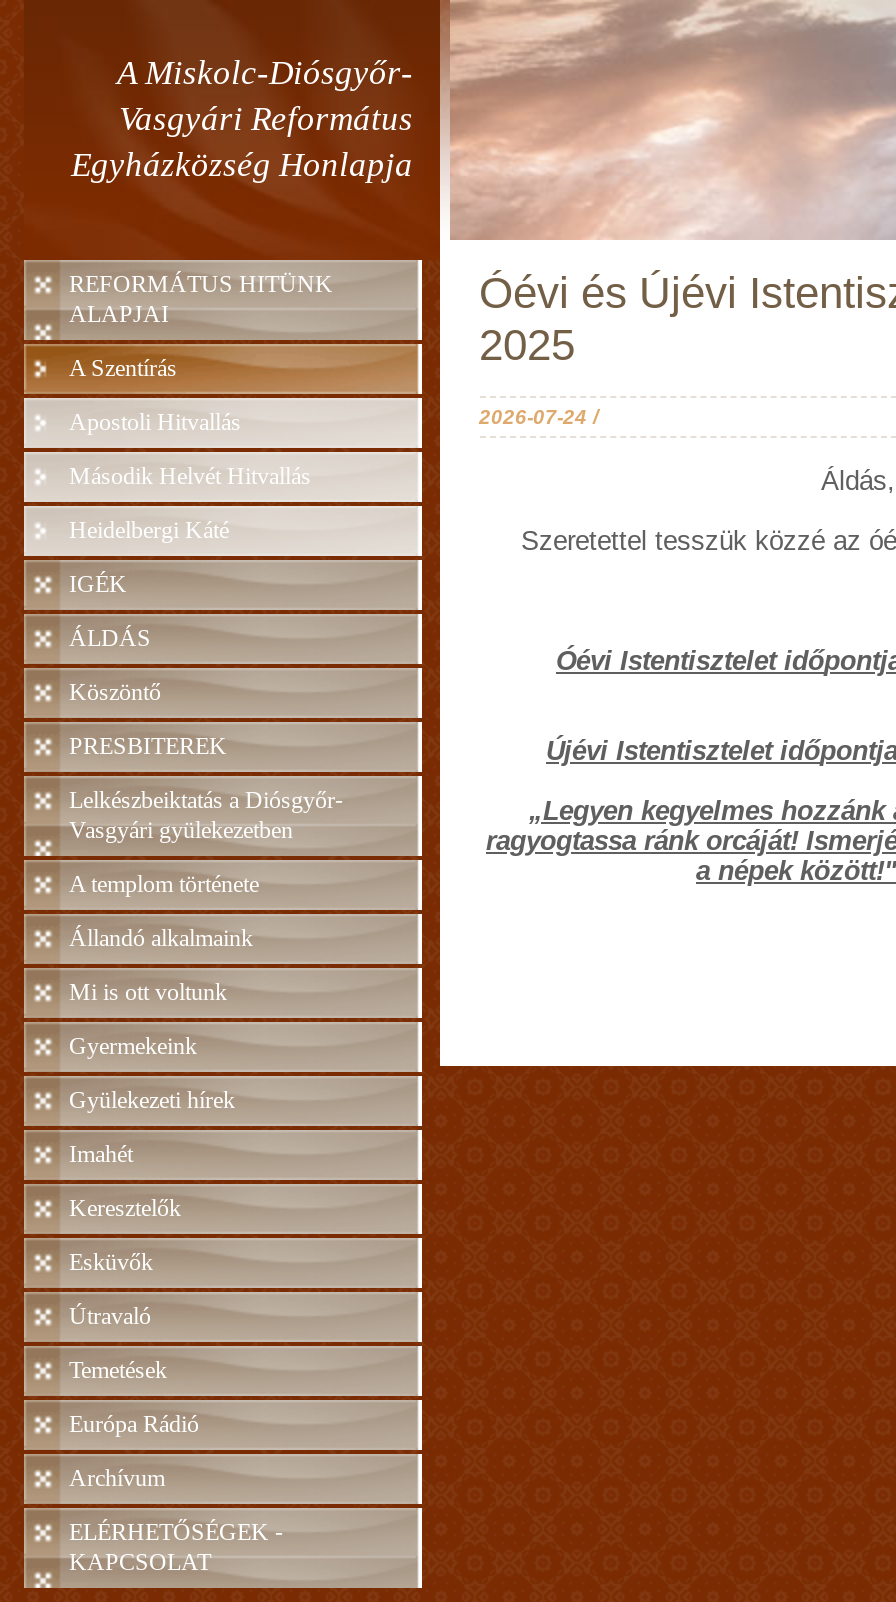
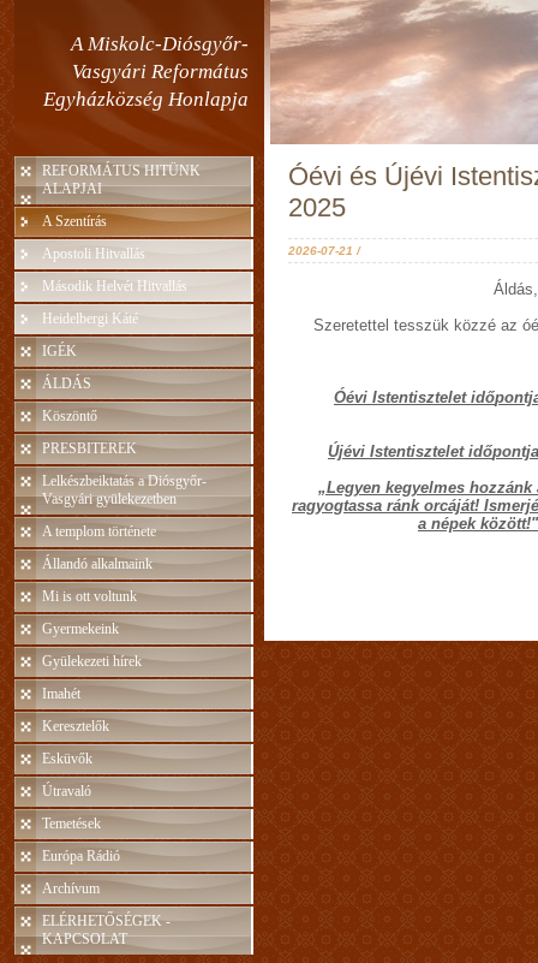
- 2026-07-24 /
+ 2026-07-21 /
